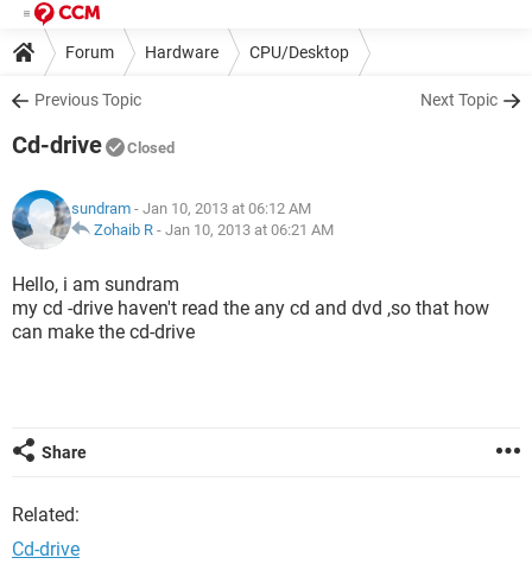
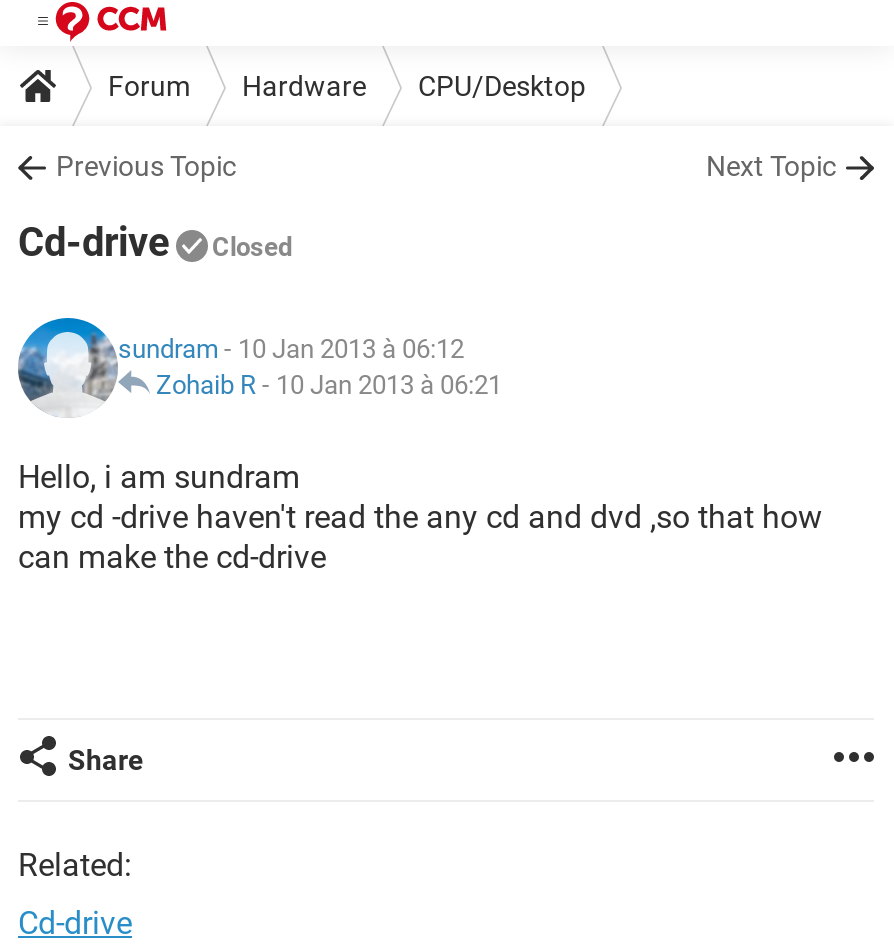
- sundram - Jan 10, 2013 at 06:12 AM
- Zohaib R - Jan 10, 2013 at 06:21 AM
+ sundram - 10 Jan 2013 à 06:12
+ Zohaib R - 10 Jan 2013 à 06:21
